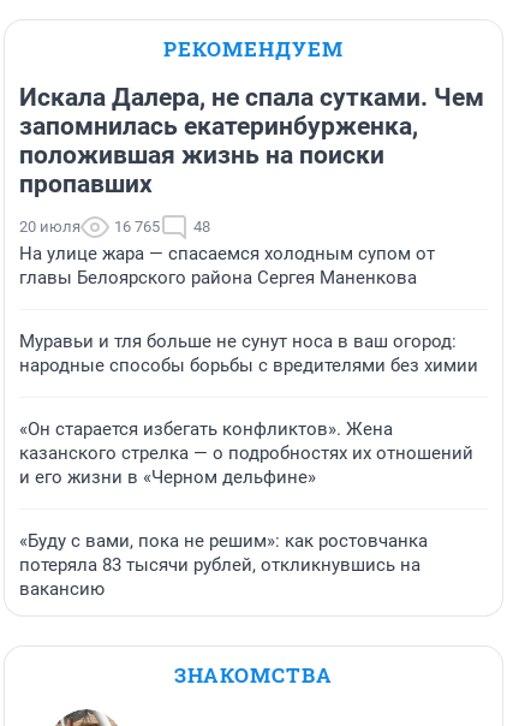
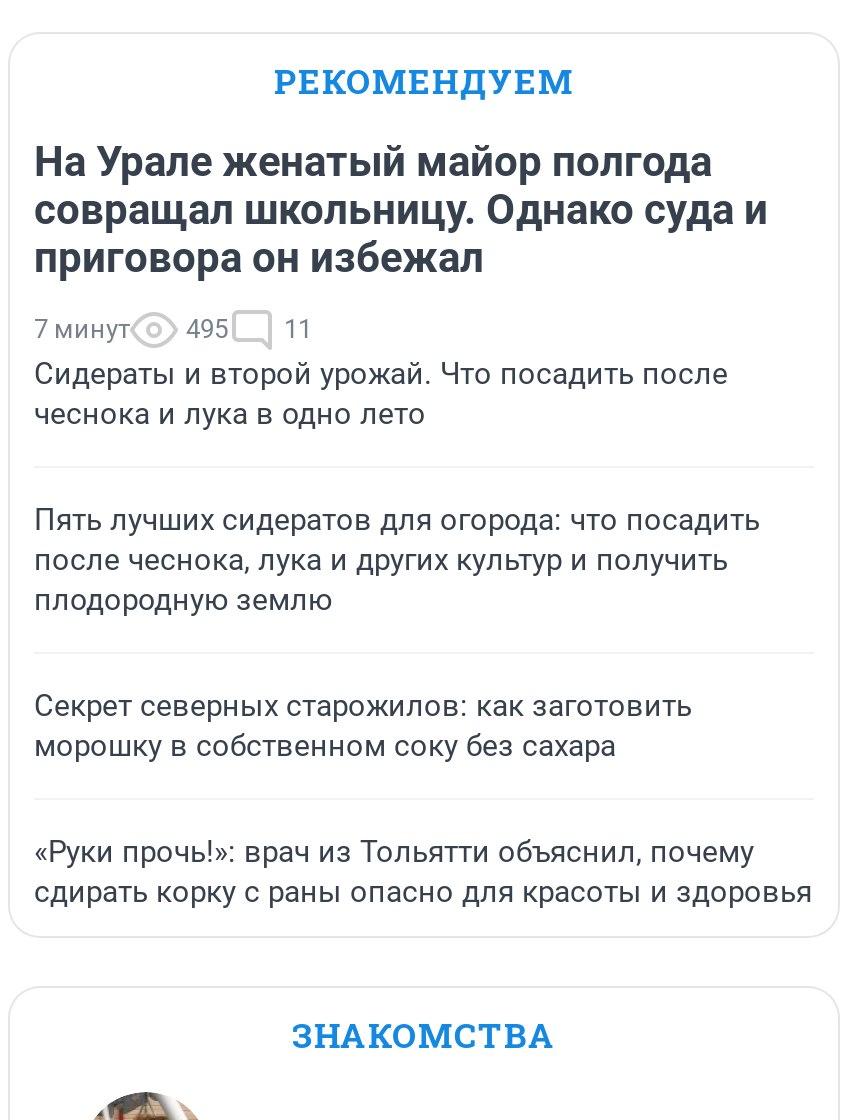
- Искала Далера, не спала сутками. Чем
- запомнилась екатеринбурженка,
- положившая жизнь на поиски
- пропавших
+ На Урале женатый майор полгода
+ совращал школьницу. Однако суда и
+ приговора он избежал

- 20 июля
- 16 765
- 48
- На улице жара — спасаемся холодным супом от
- главы Белоярского района Сергея Маненкова
+ 7 минут
+ 495
+ 11
+ Сидераты и второй урожай. Что посадить после
+ чеснока и лука в одно лето

- Муравьи и тля больше не сунут носа в ваш огород:
- народные способы борьбы с вредителями без химии
+ Пять лучших сидератов для огорода: что посадить
+ после чеснока, лука и других культур и получить
+ плодородную землю

- «Он старается избегать конфликтов». Жена
- казанского стрелка — о подробностях их отношений
- и его жизни в «Черном дельфине»
+ Секрет северных старожилов: как заготовить
+ морошку в собственном соку без сахара

- «Буду с вами, пока не решим»: как ростовчанка
- потеряла 83 тысячи рублей, откликнувшись на
- вакансию
+ «Руки прочь!»: врач из Тольятти объяснил, почему
+ сдирать корку с раны опасно для красоты и здоровья
